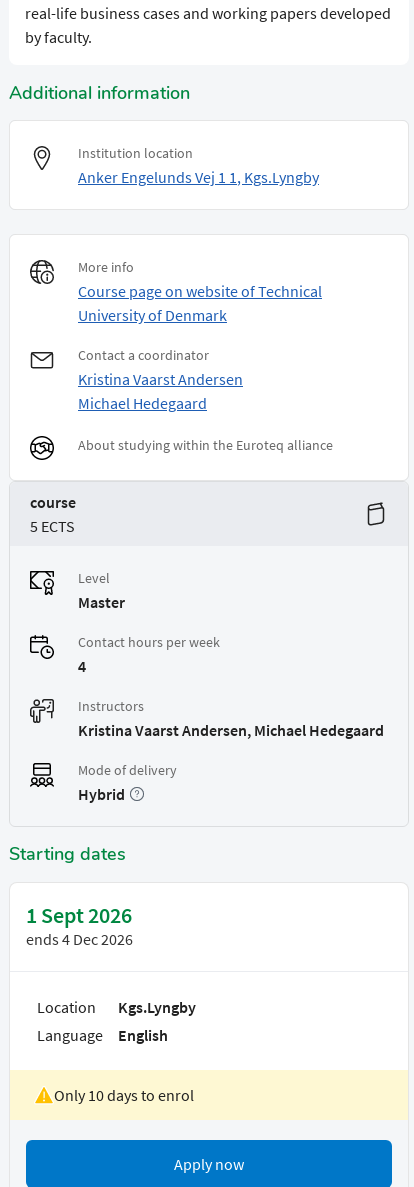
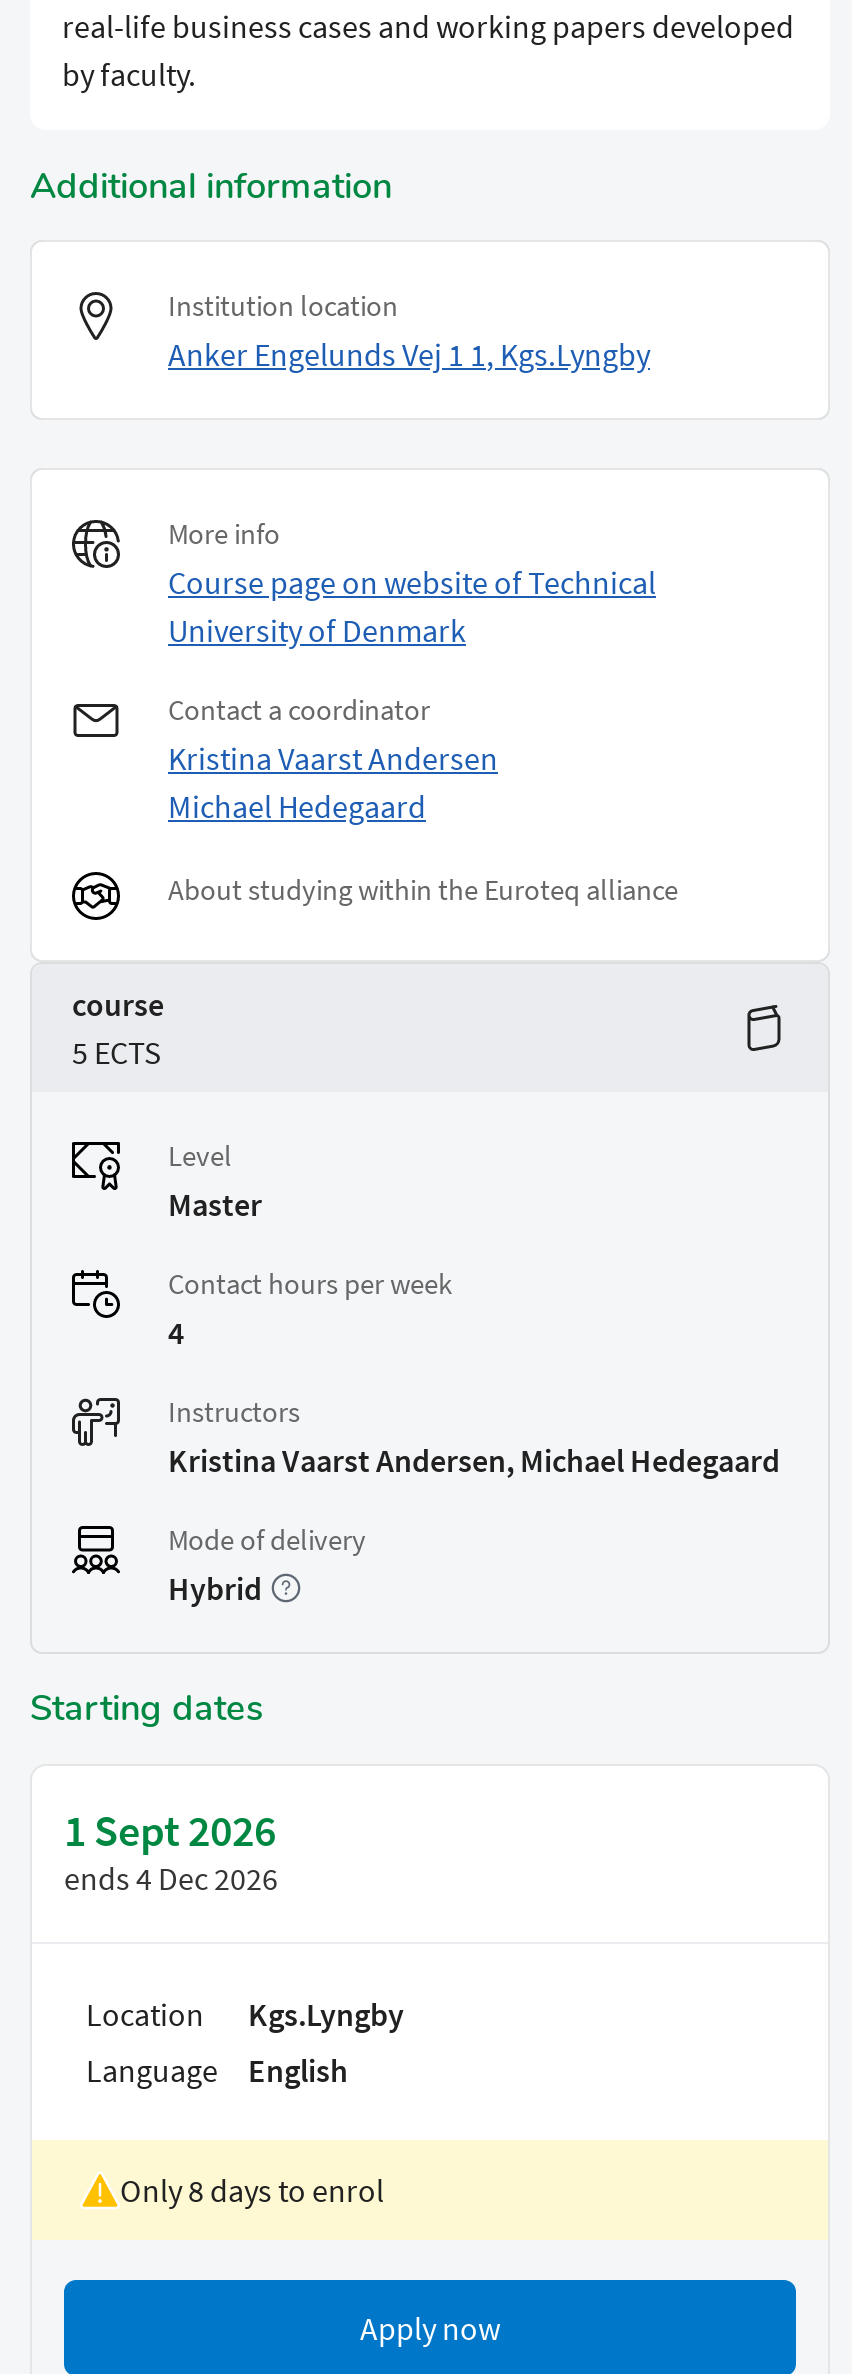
- Only 10 days to enrol
+ Only 8 days to enrol
